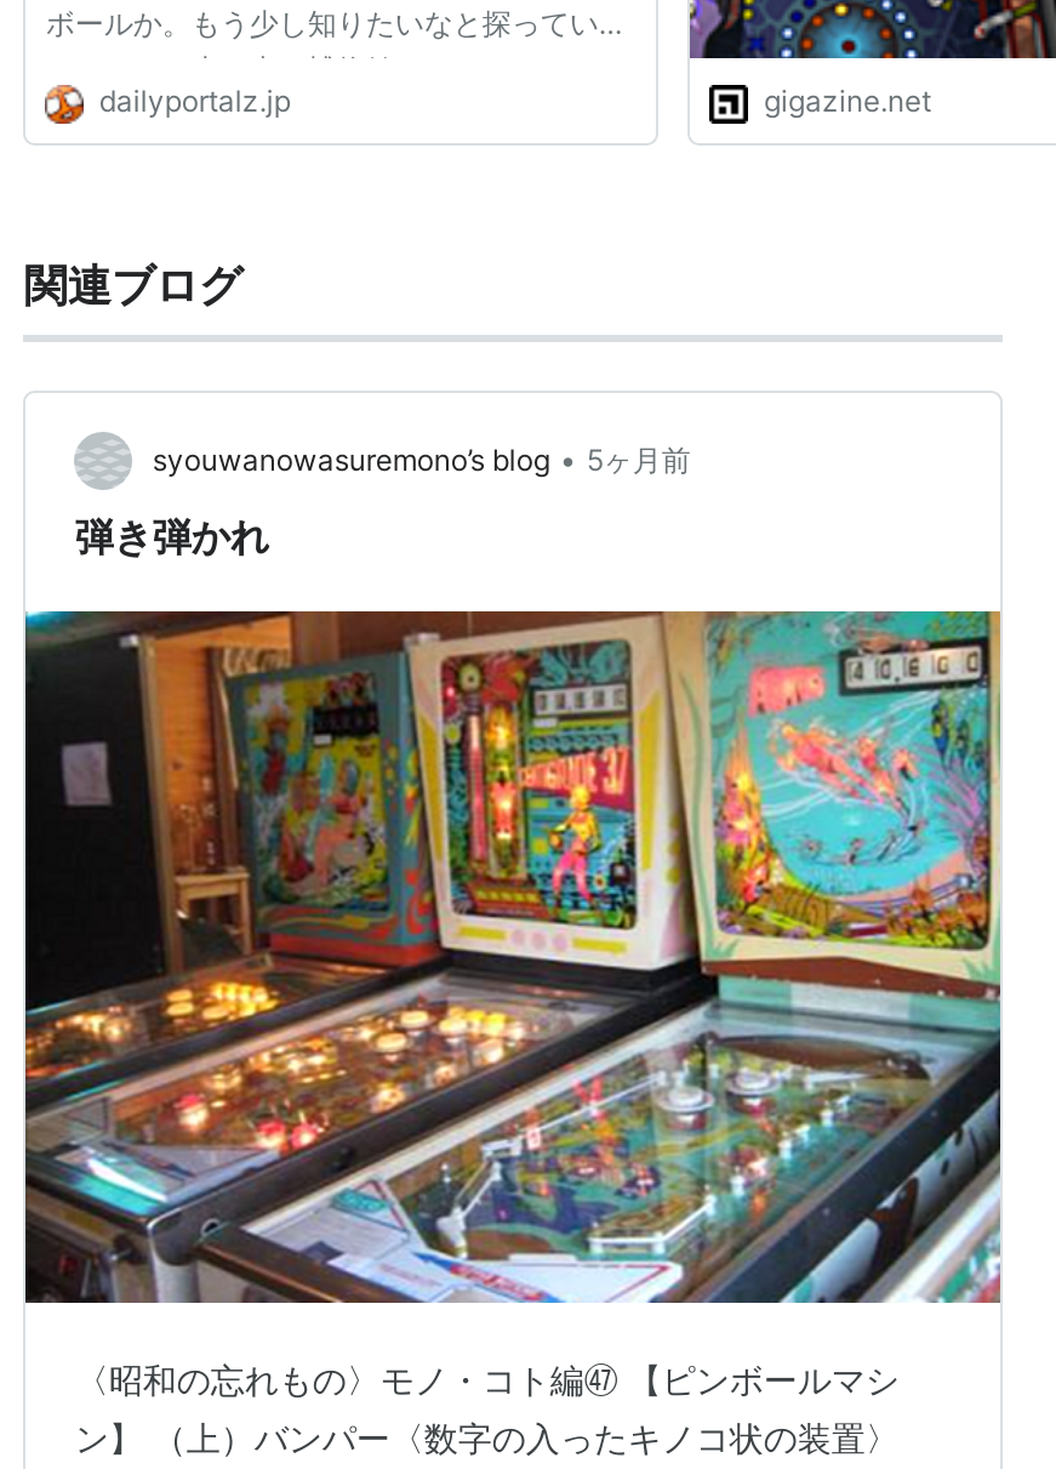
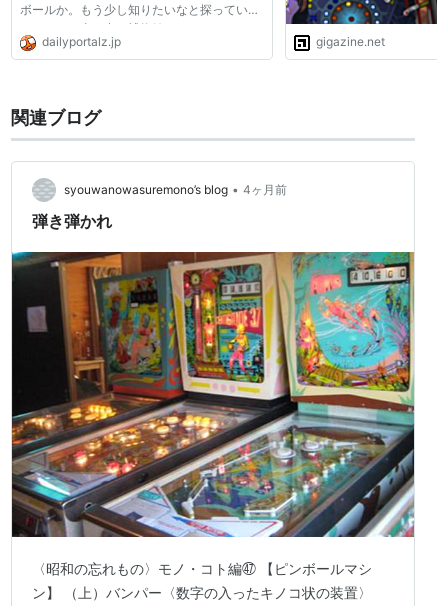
- syouwanowasuremono’s blog • 5ヶ月前
+ syouwanowasuremono’s blog • 4ヶ月前
